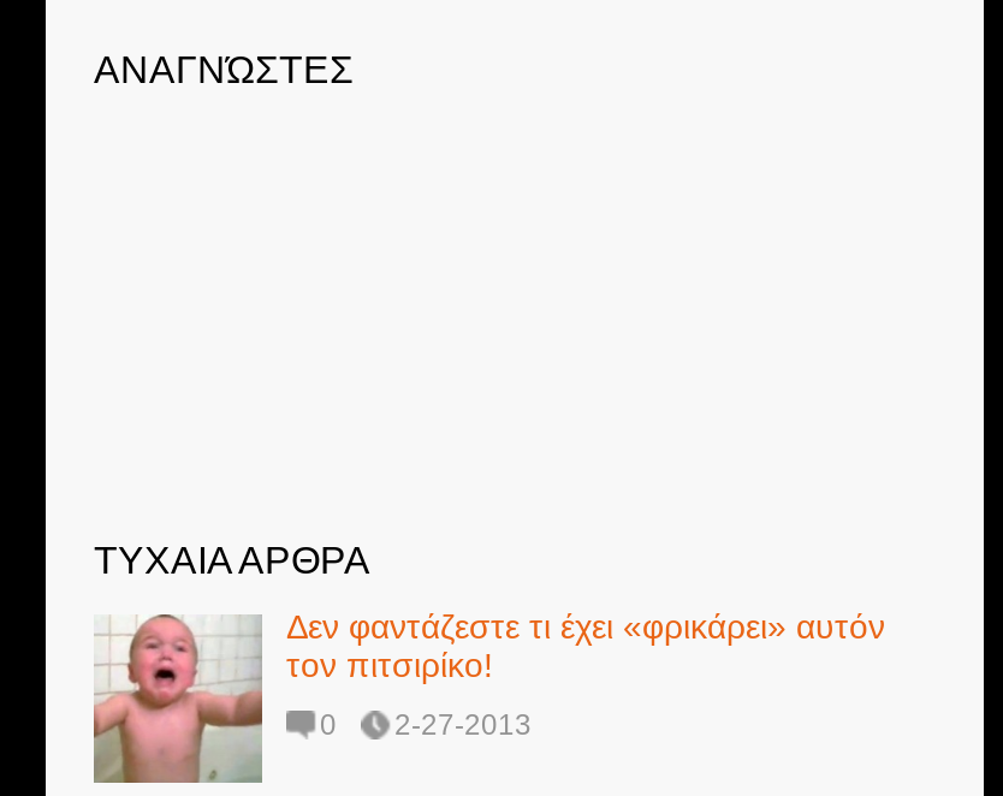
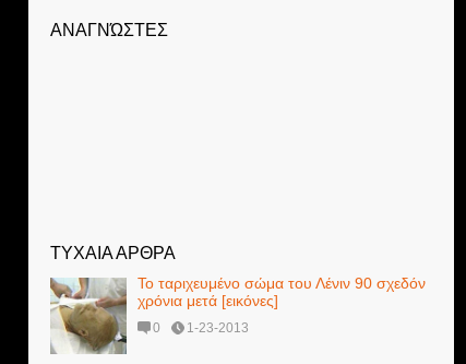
- [image]
- Δεν φαντάζεστε τι έχει «φρικάρει» αυτόν
- τον πιτσιρίκο!
+ [image]
+ Το ταριχευμένο σώμα του Λένιν 90 σχεδόν
+ χρόνια μετά [εικόνες]

- 0 2-27-2013
+ 0 1-23-2013
